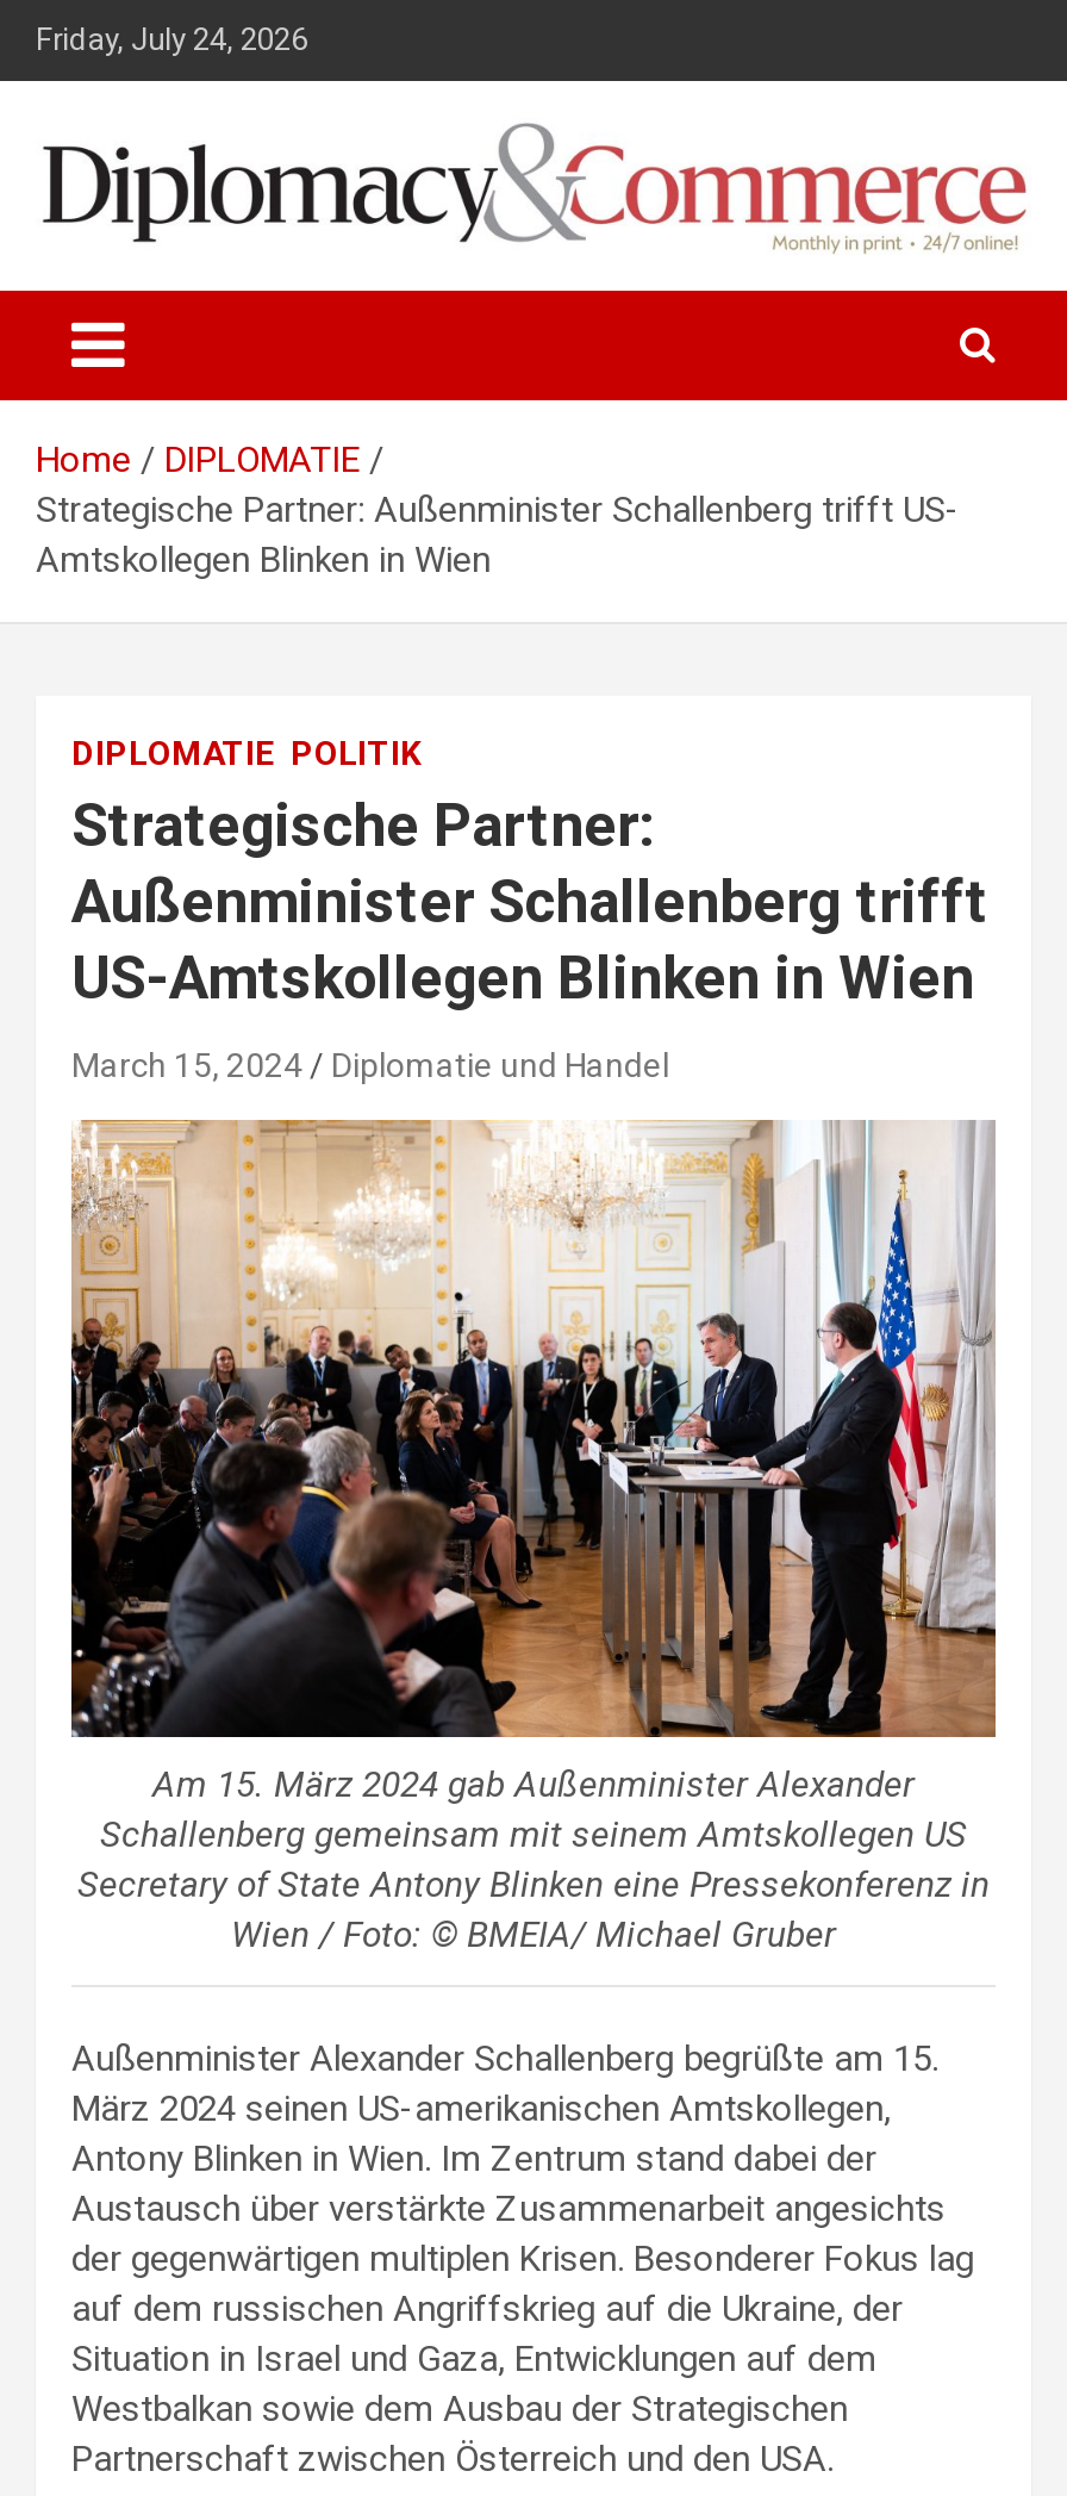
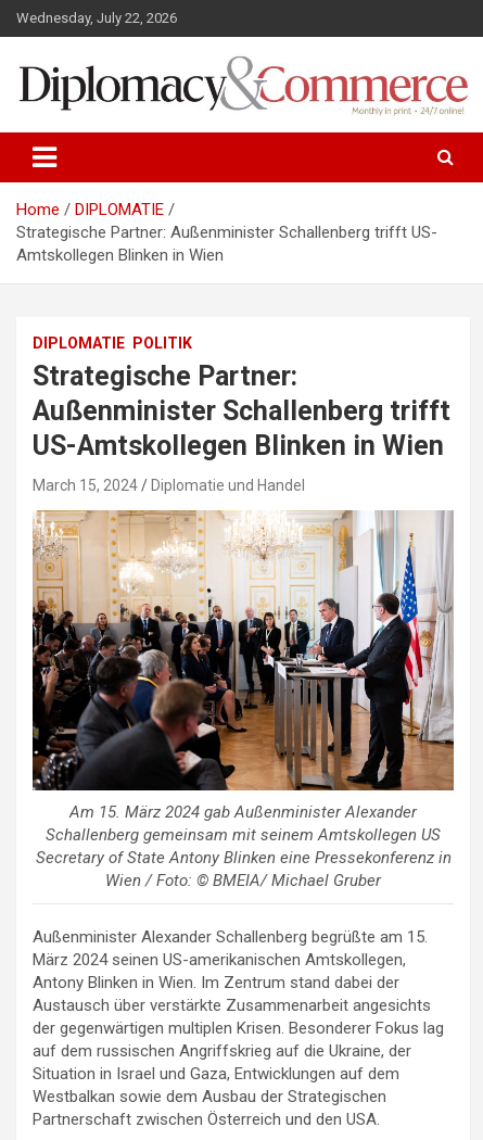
- Friday, July 24, 2026
+ Wednesday, July 22, 2026
